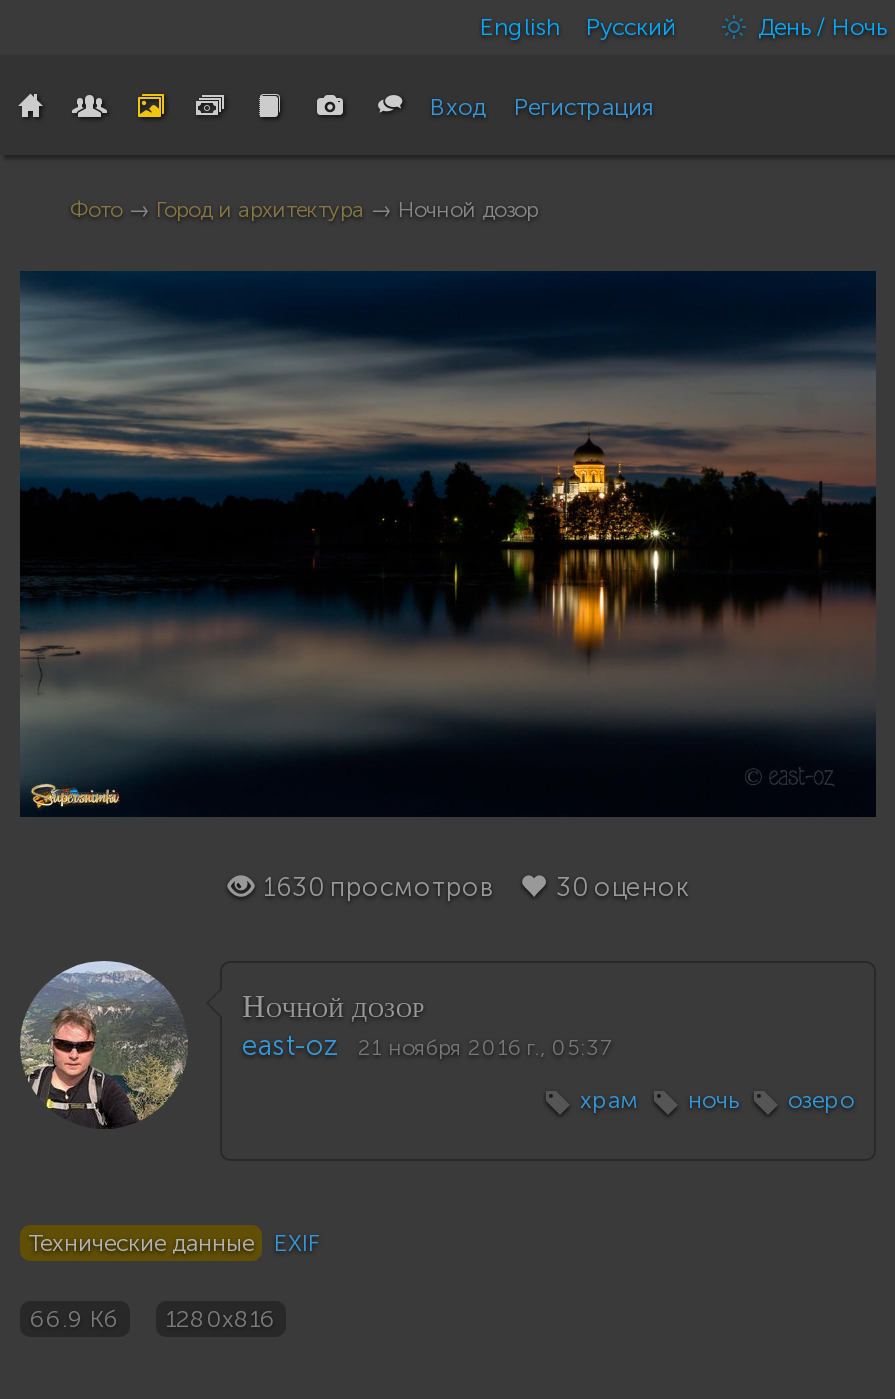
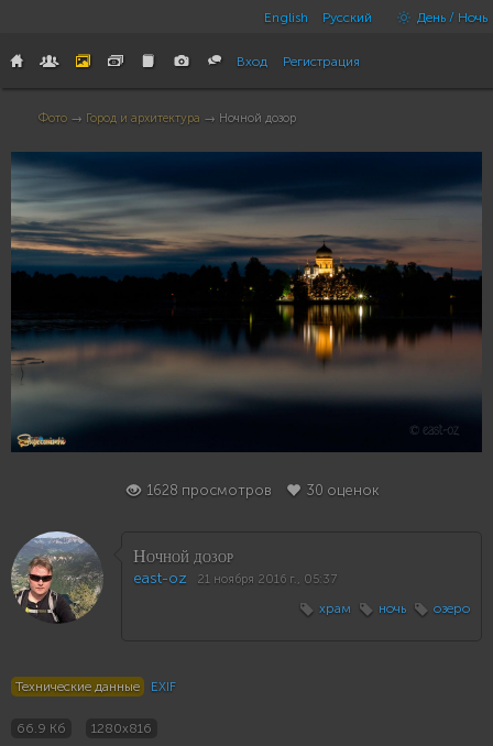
- 1630 просмотров
+ 1628 просмотров
